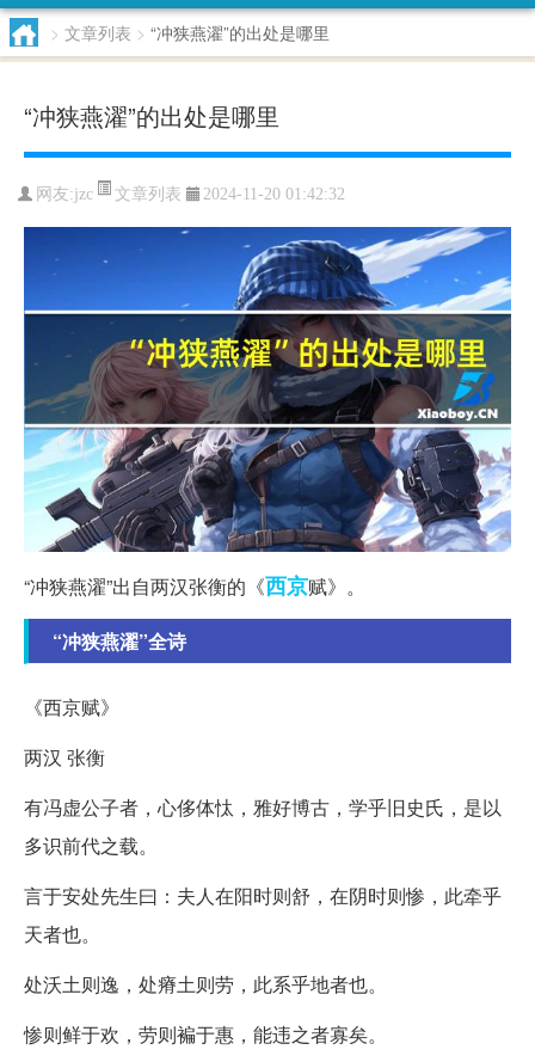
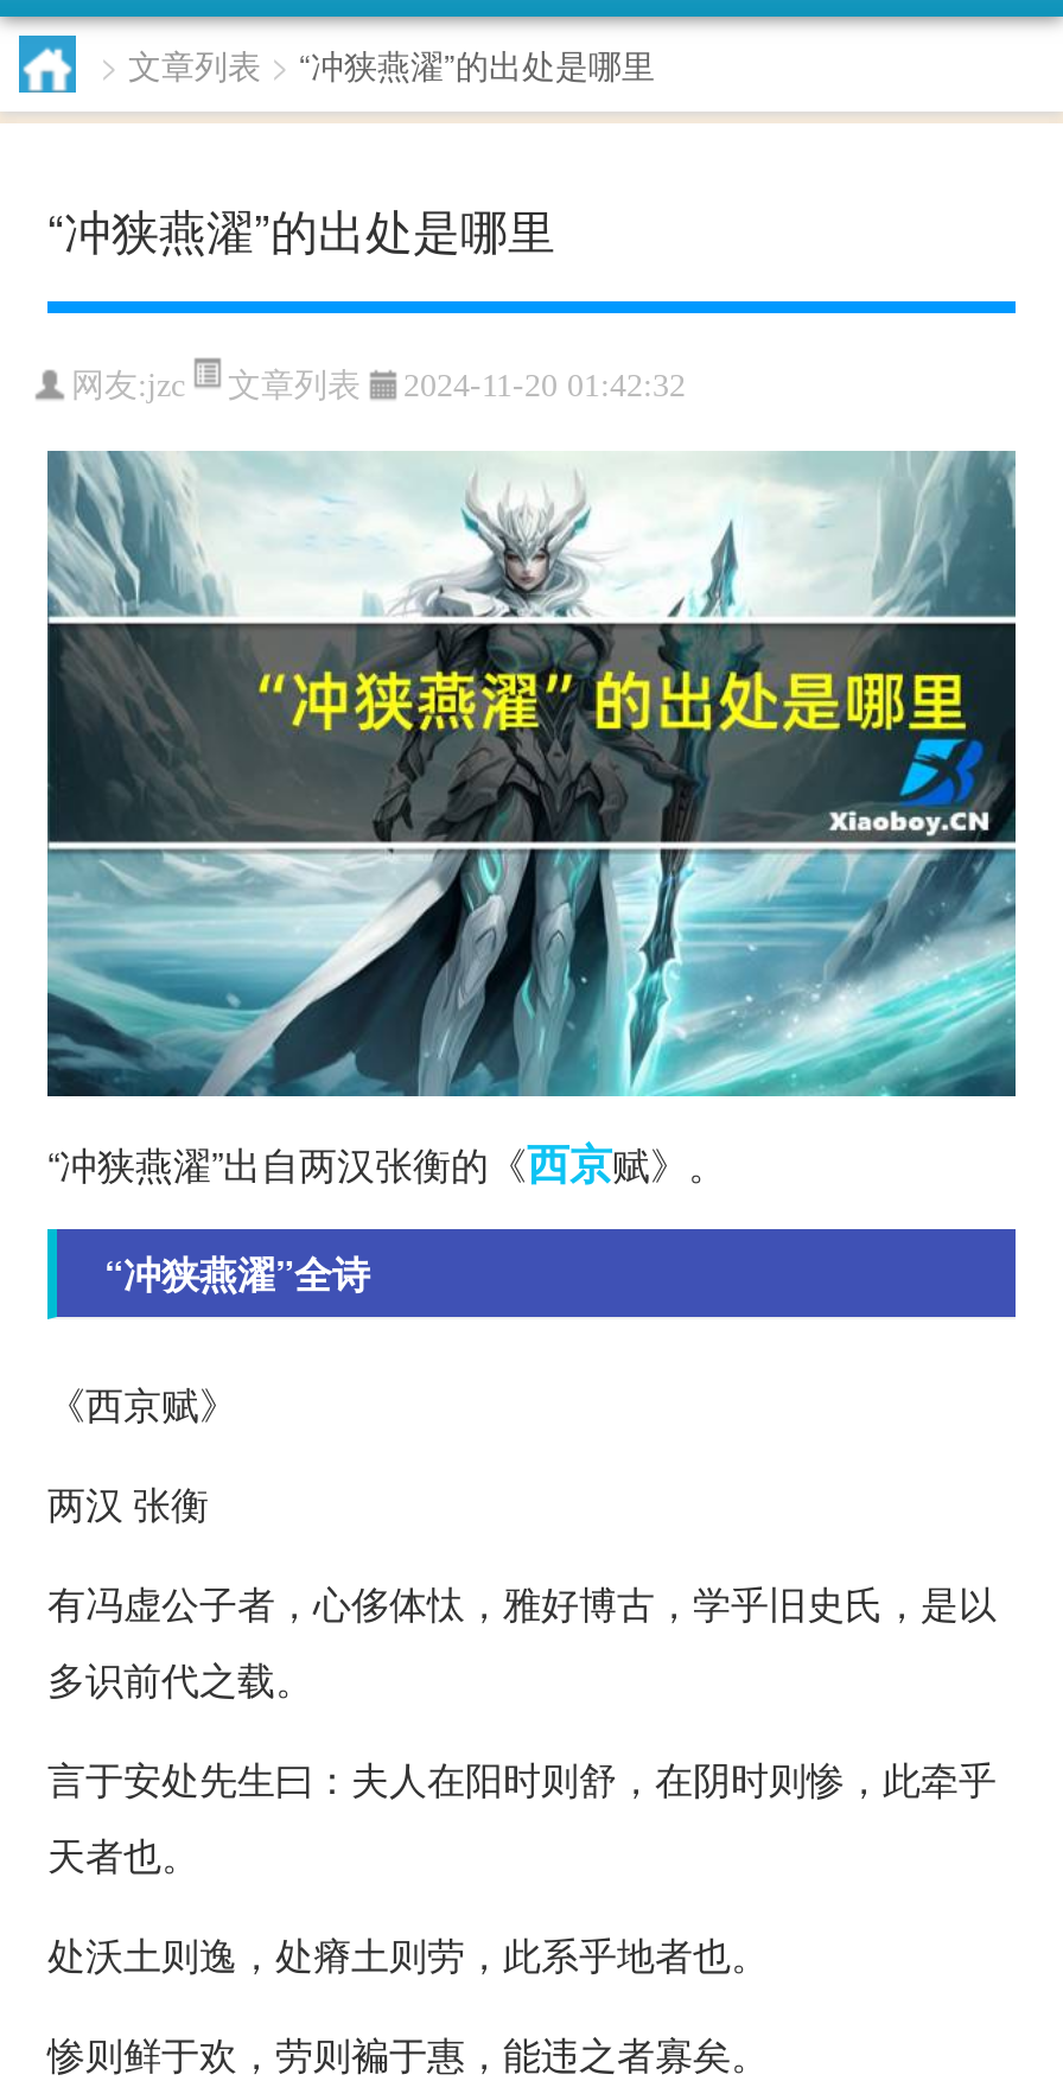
- [image]
+ [image]
